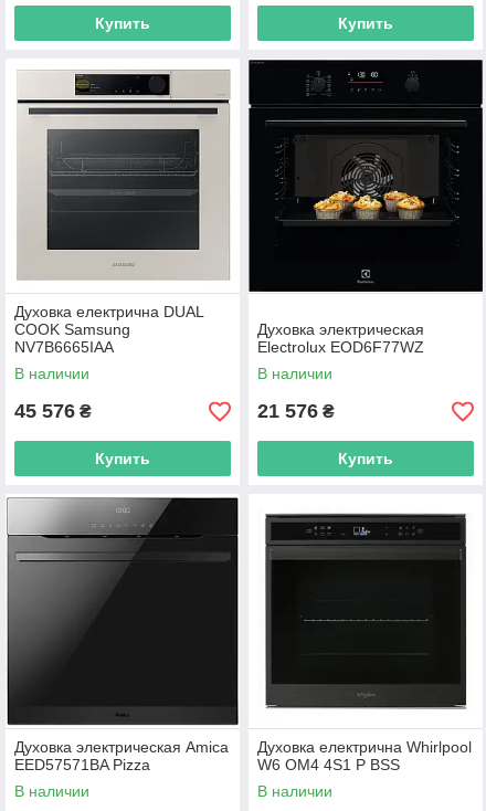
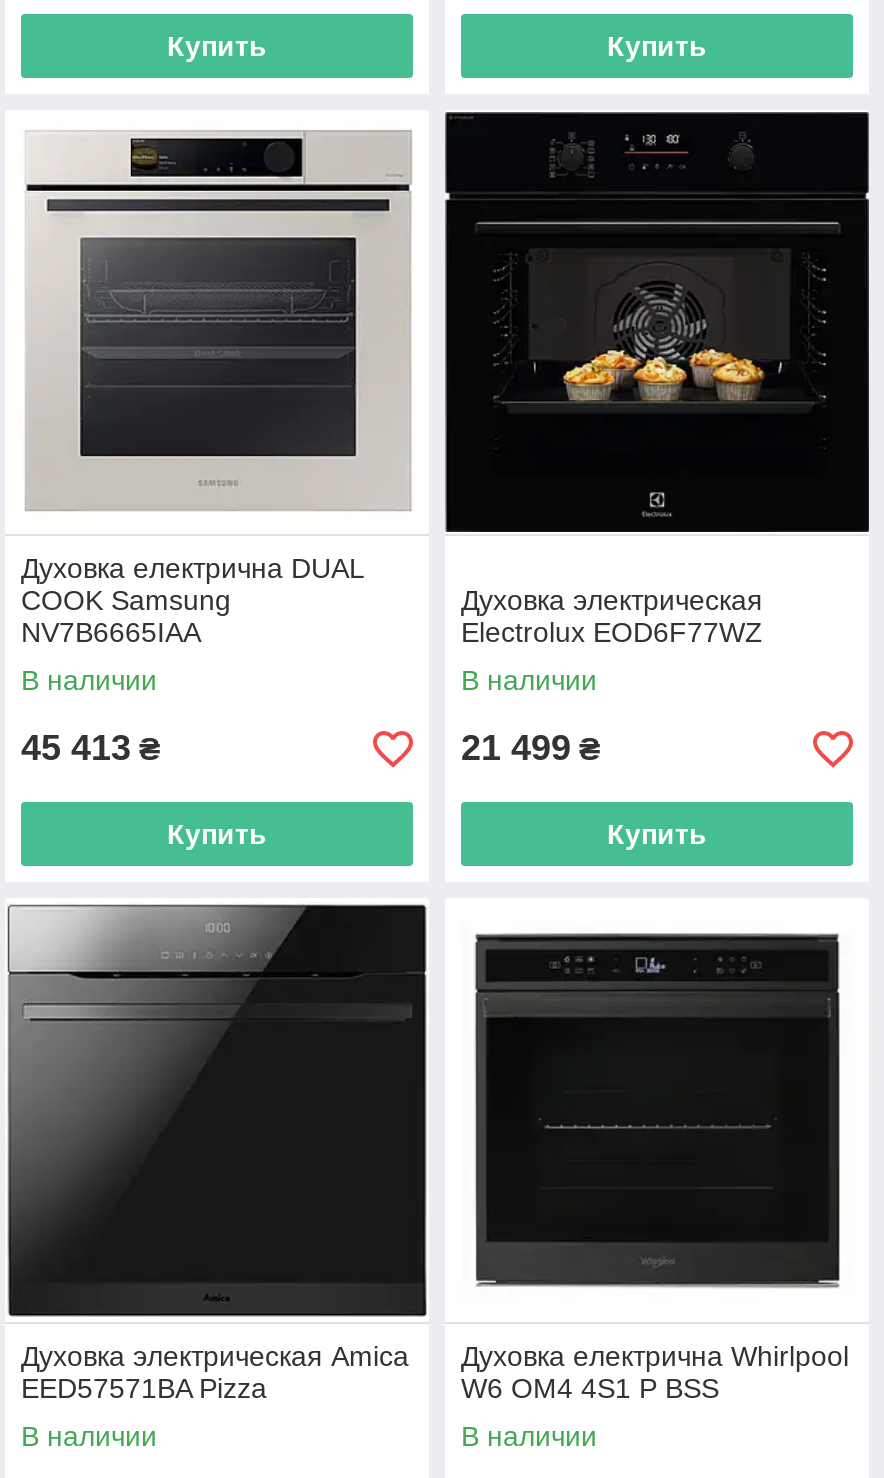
- 45 576 ₴
+ 45 413 ₴

- 21 576 ₴
+ 21 499 ₴
